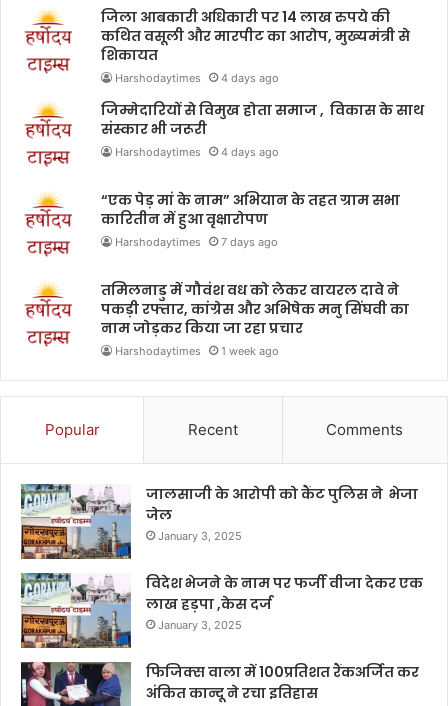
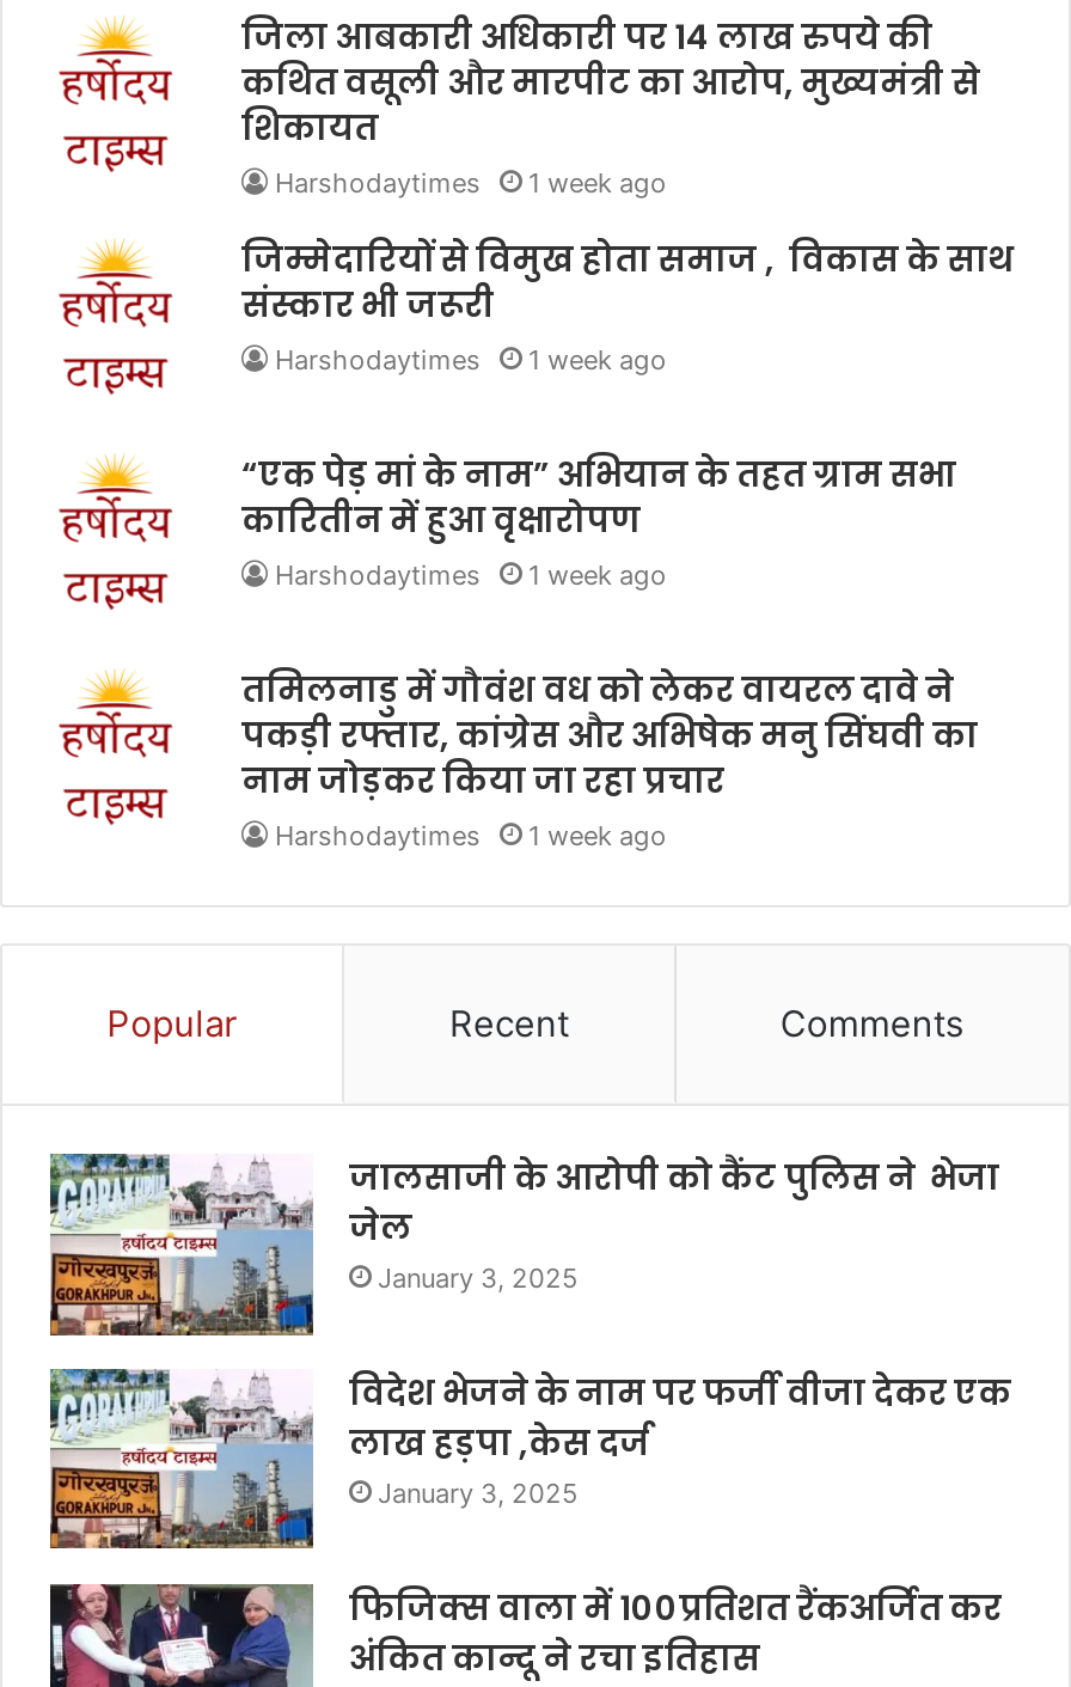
- Harshodaytimes 4 days ago
+ Harshodaytimes 1 week ago

- Harshodaytimes 4 days ago
+ Harshodaytimes 1 week ago

- Harshodaytimes 7 days ago
+ Harshodaytimes 1 week ago
